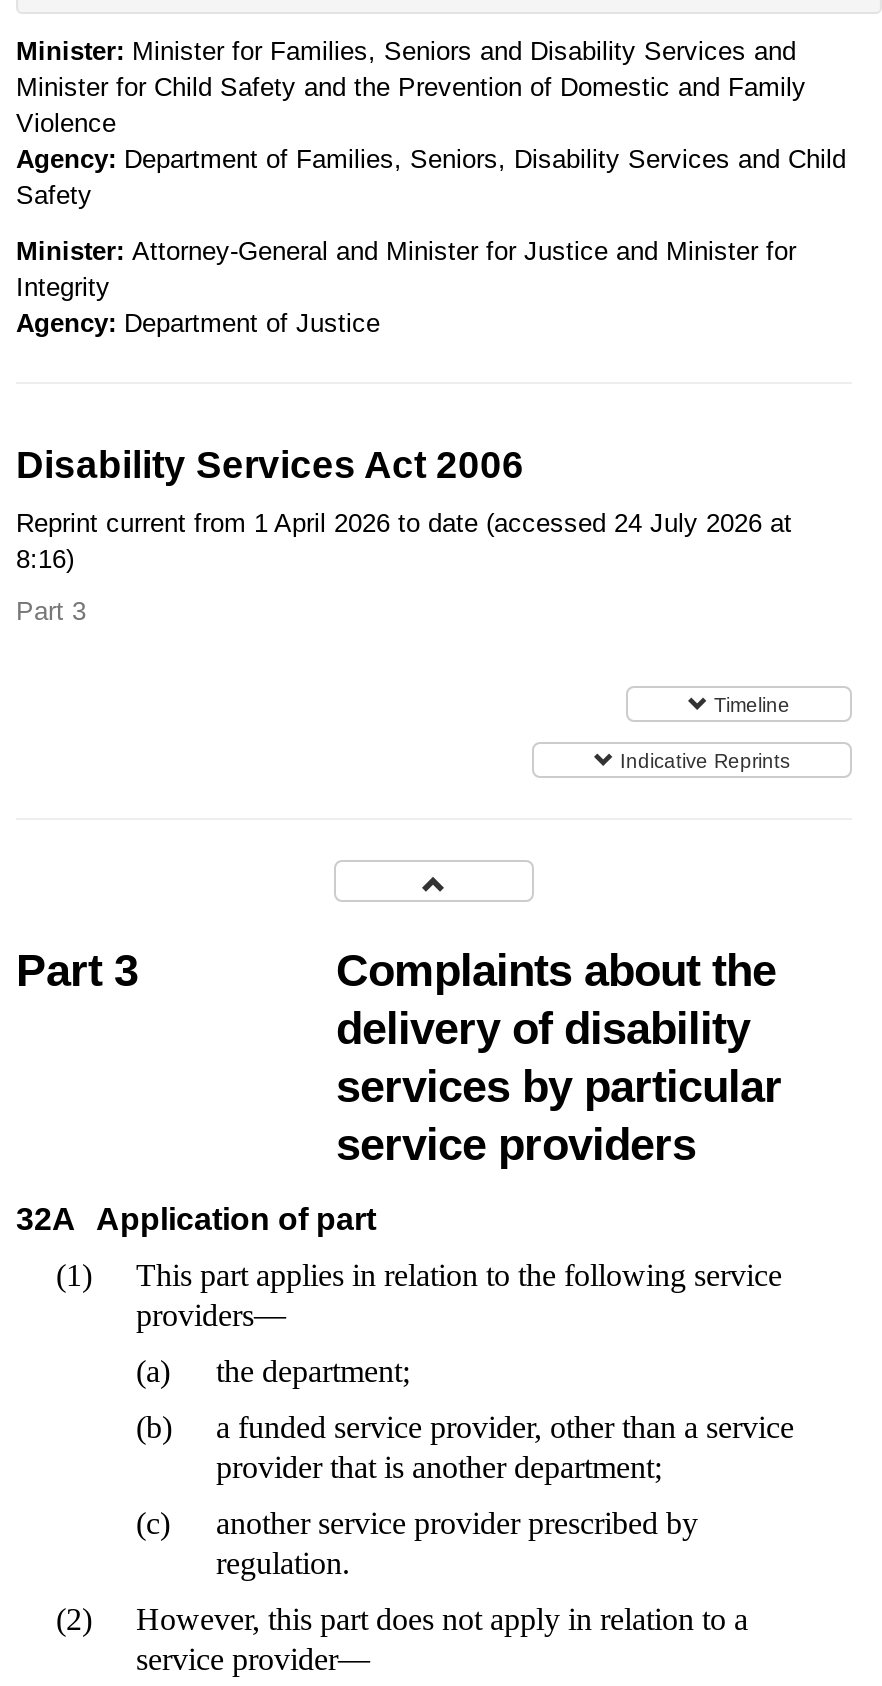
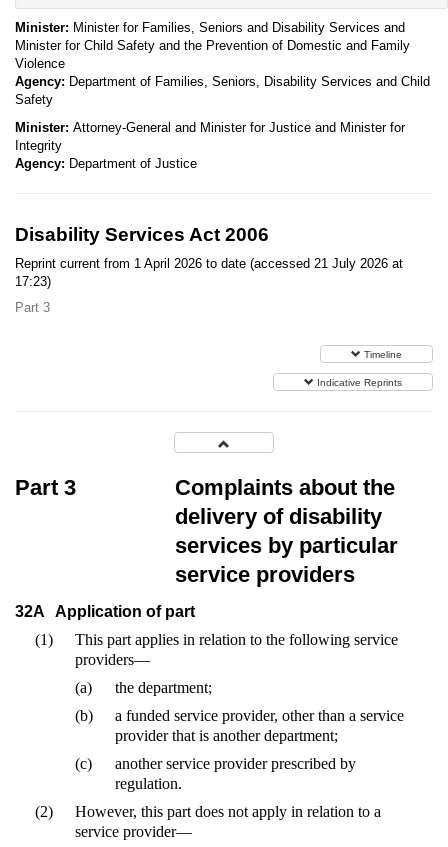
- Reprint current from 1 April 2026 to date (accessed 24 July 2026 at
+ Reprint current from 1 April 2026 to date (accessed 21 July 2026 at

- 8:16)
+ 17:23)
